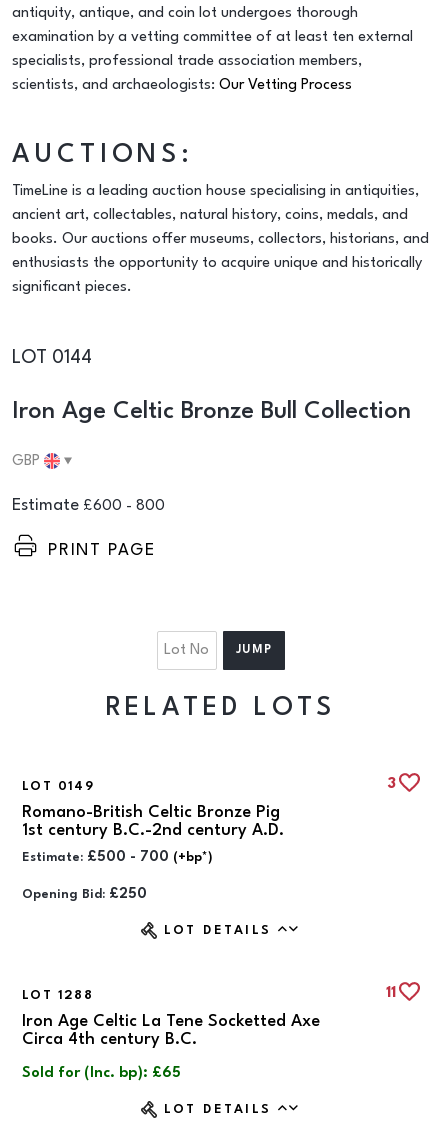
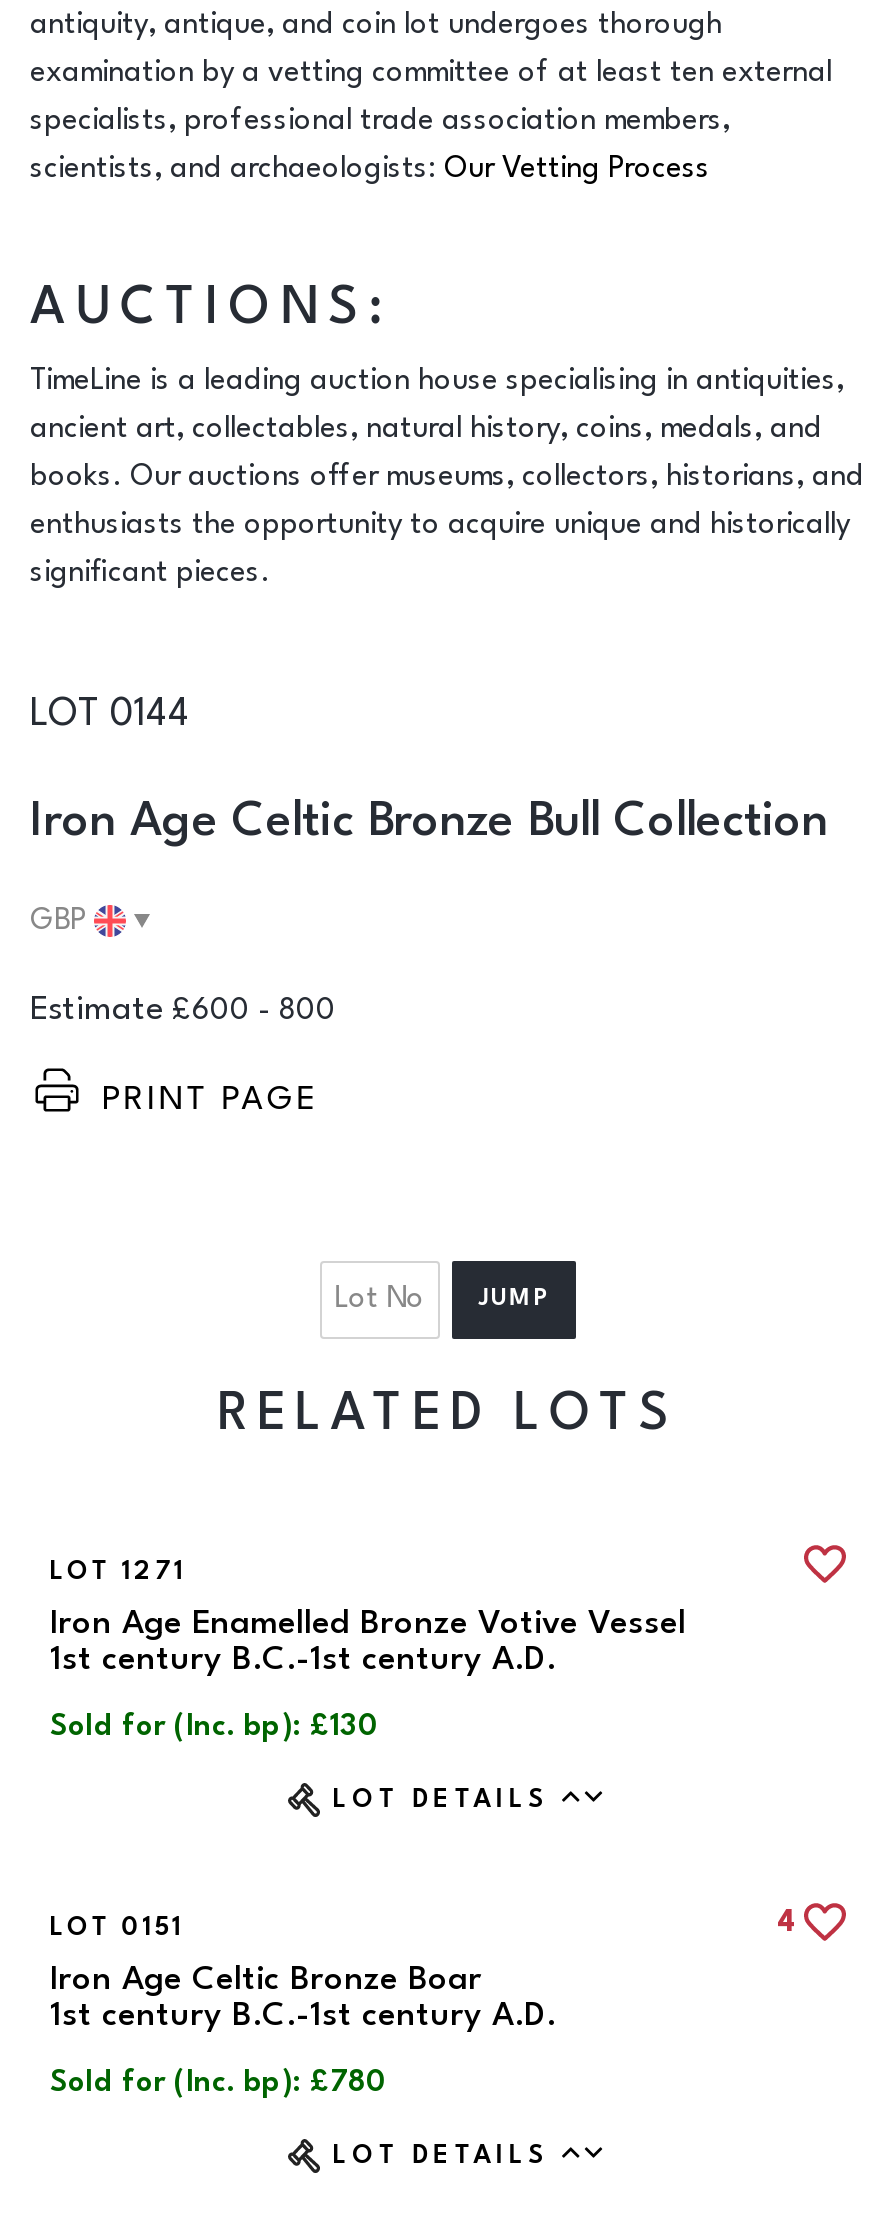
- LOT 0149
- 3
- Romano-British Celtic Bronze Pig
- 1st century B.C.-2nd century A.D.
- Estimate: £500 - 700 (+bp*)
- Opening Bid: £250
+ LOT 1271
+ Iron Age Enamelled Bronze Votive Vessel
+ 1st century B.C.-1st century A.D.
+ Sold for (Inc. bp): £130

- LOT 1288
- 11
+ LOT 0151
+ 4

- Iron Age Celtic La Tene Socketted Axe
- Circa 4th century B.C.
+ Iron Age Celtic Bronze Boar
+ 1st century B.C.-1st century A.D.

- Sold for (Inc. bp): £65
+ Sold for (Inc. bp): £780
